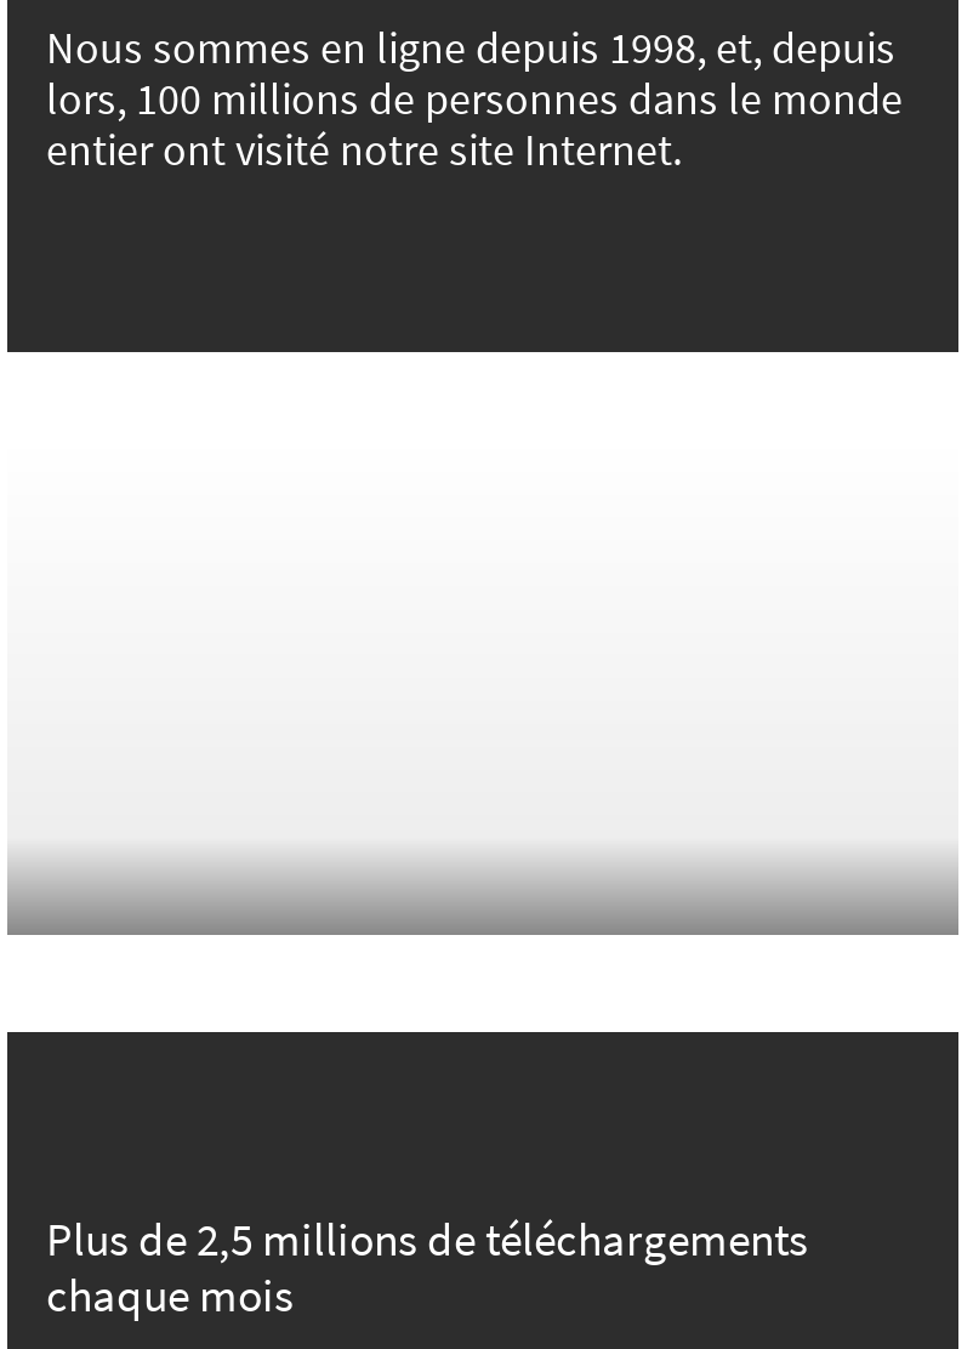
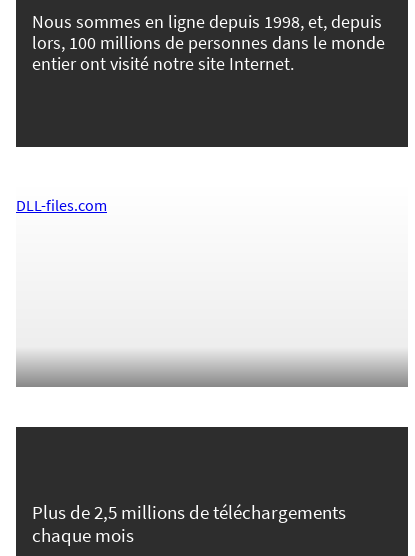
+ DLL-files.com
